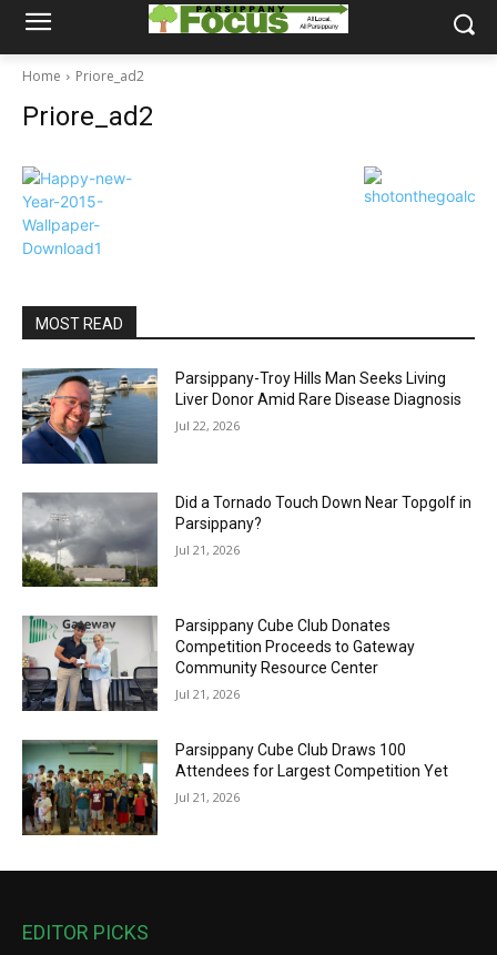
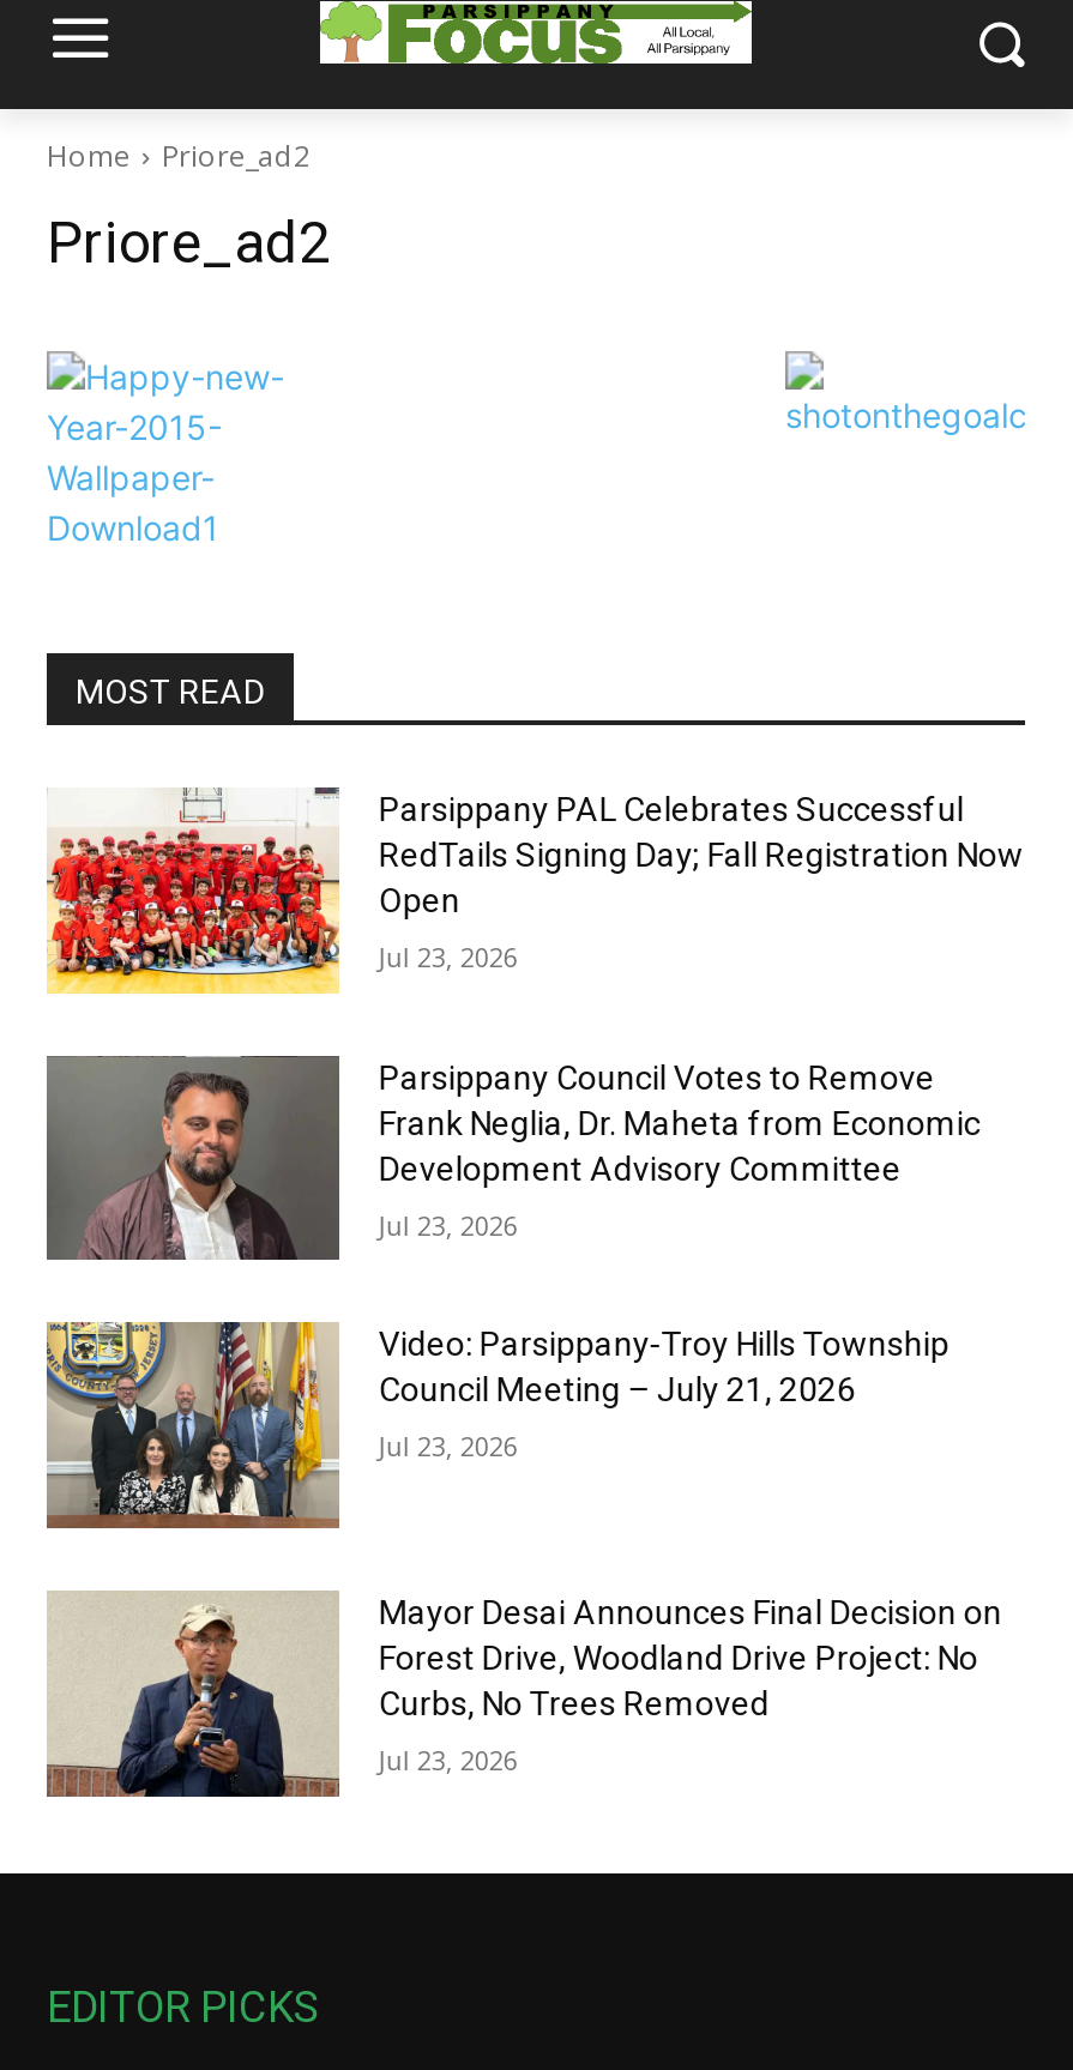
- [image]
- Parsippany-Troy Hills Man Seeks Living
- Liver Donor Amid Rare Disease Diagnosis
+ [image]
+ Parsippany PAL Celebrates Successful
+ RedTails Signing Day; Fall Registration Now
+ Open

- Jul 22, 2026
+ Jul 23, 2026

- [image]
- Did a Tornado Touch Down Near Topgolf in
- Parsippany?
+ [image]
+ Parsippany Council Votes to Remove
+ Frank Neglia, Dr. Maheta from Economic
+ Development Advisory Committee

- Jul 21, 2026
+ Jul 23, 2026

- [image]
- Parsippany Cube Club Donates
- Competition Proceeds to Gateway
- Community Resource Center
+ [image]
+ Video: Parsippany-Troy Hills Township
+ Council Meeting – July 21, 2026

- Jul 21, 2026
+ Jul 23, 2026

- [image]
- Parsippany Cube Club Draws 100
- Attendees for Largest Competition Yet
+ [image]
+ Mayor Desai Announces Final Decision on
+ Forest Drive, Woodland Drive Project: No
+ Curbs, No Trees Removed

- Jul 21, 2026
+ Jul 23, 2026
